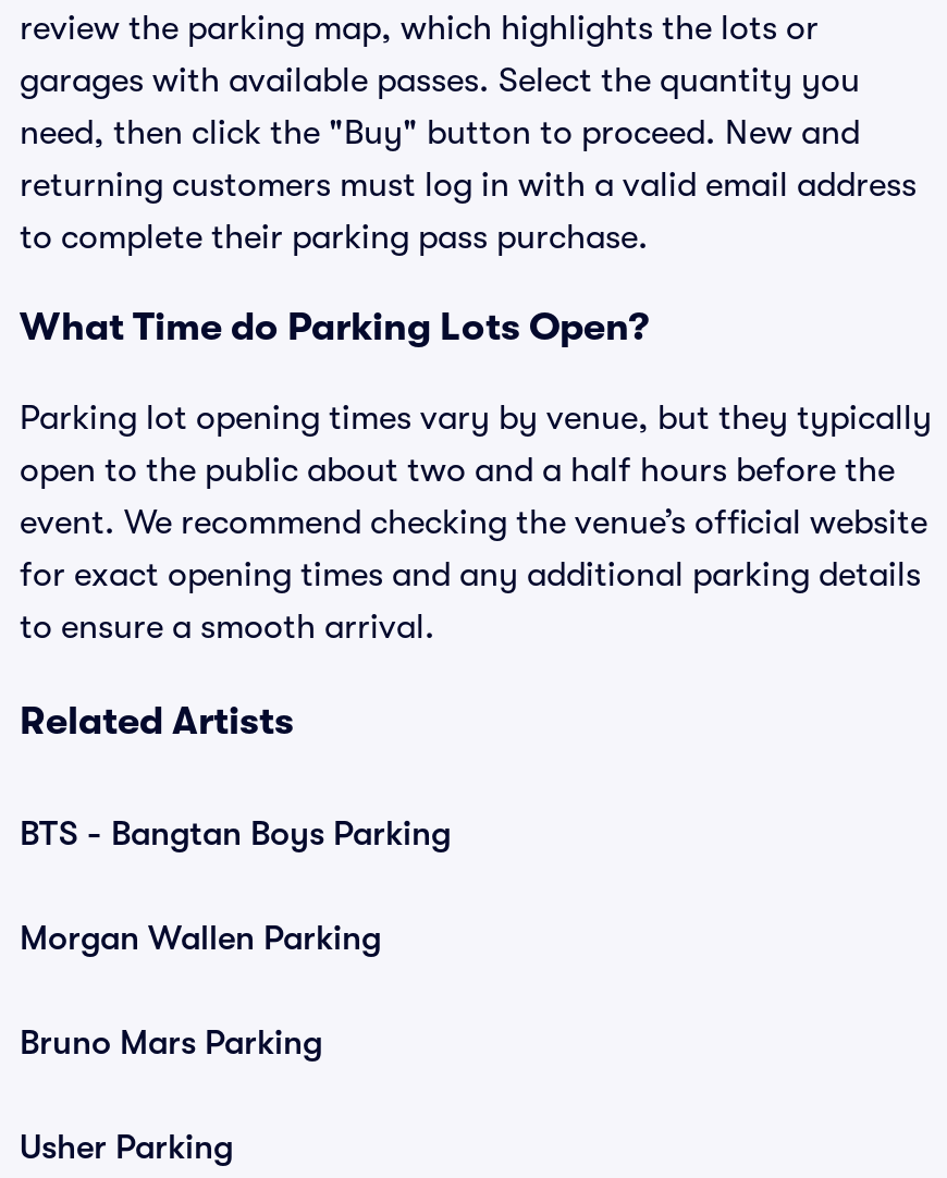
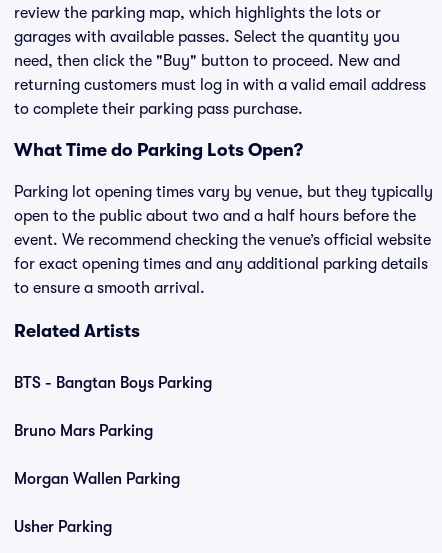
moved down: Morgan Wallen Parking

moved up: Bruno Mars Parking
